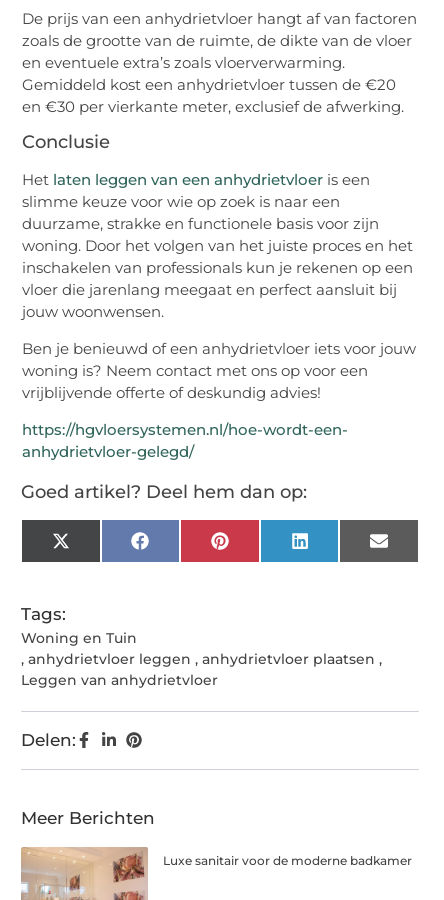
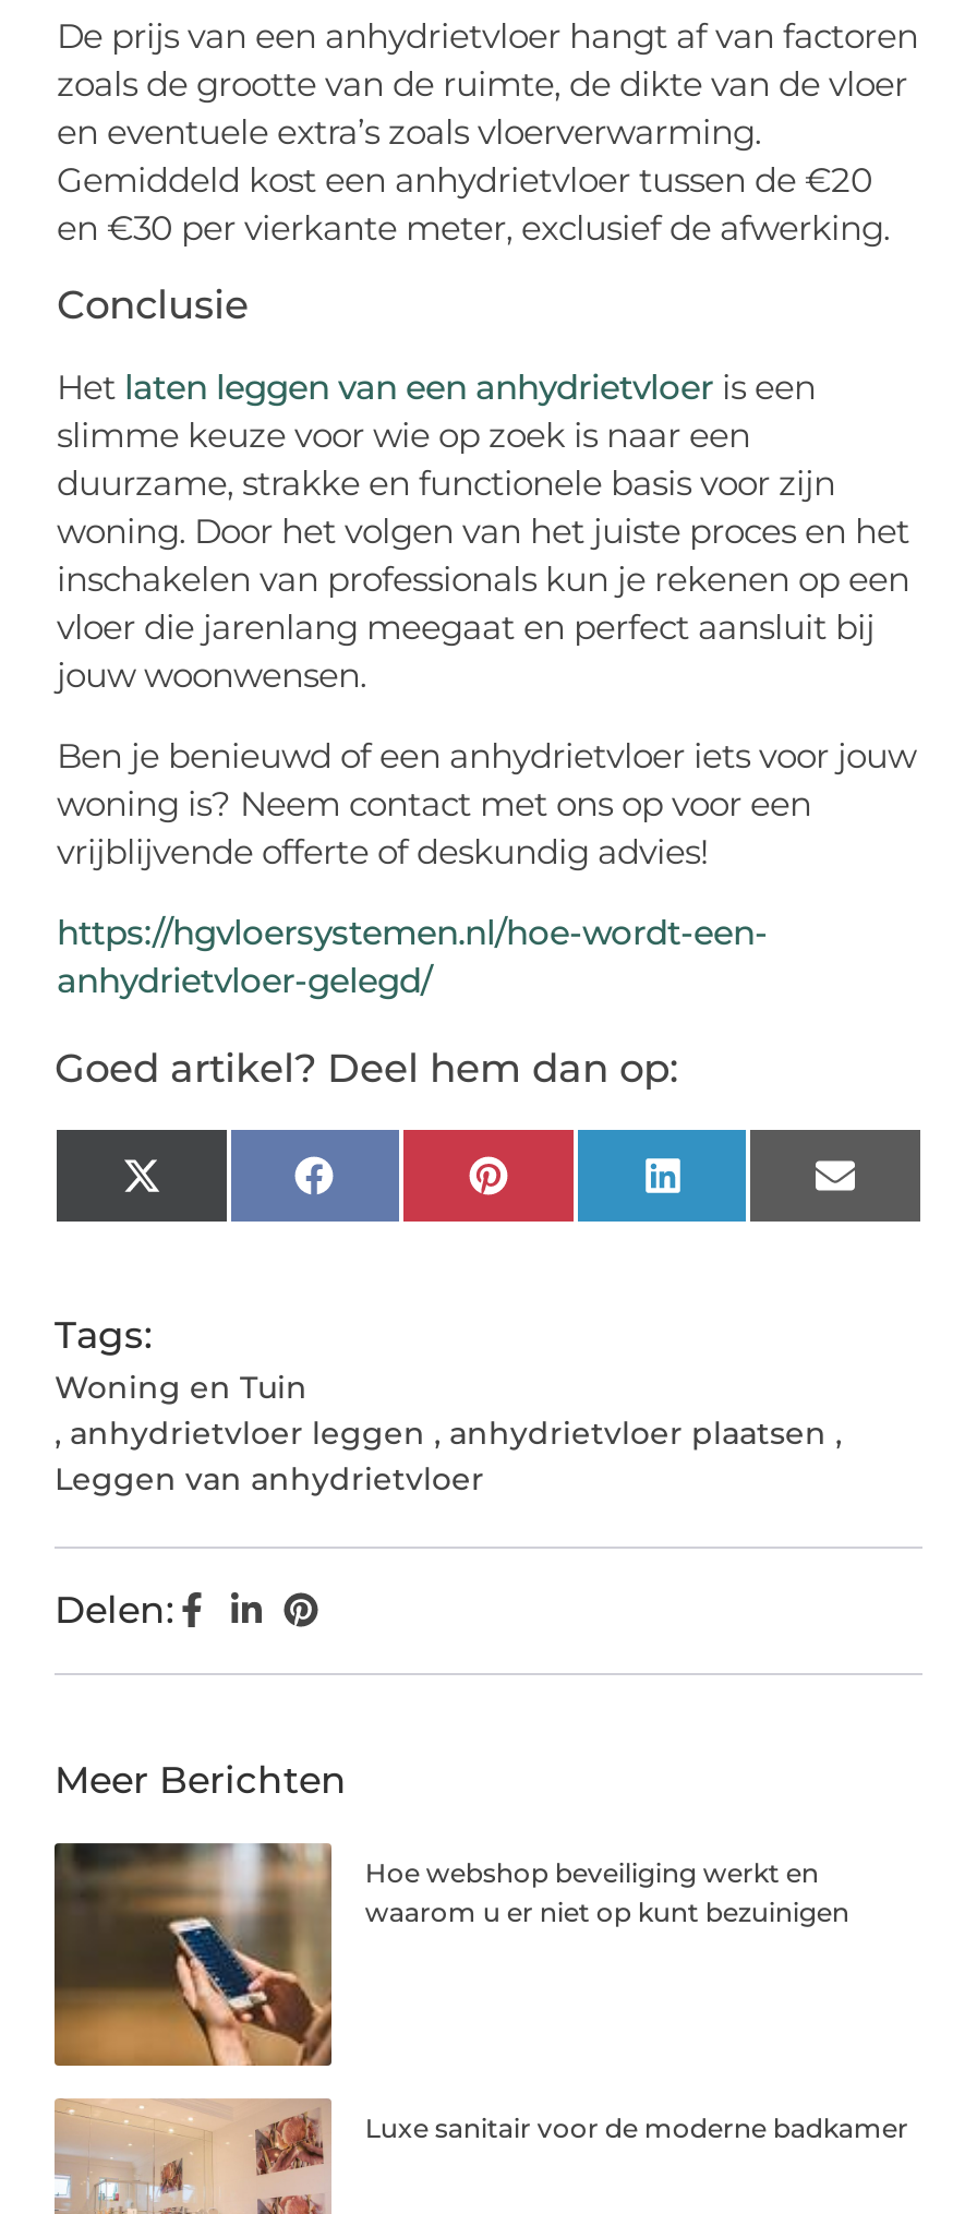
+ [image]
+ Hoe webshop beveiliging werkt en
+ waarom u er niet op kunt bezuinigen
